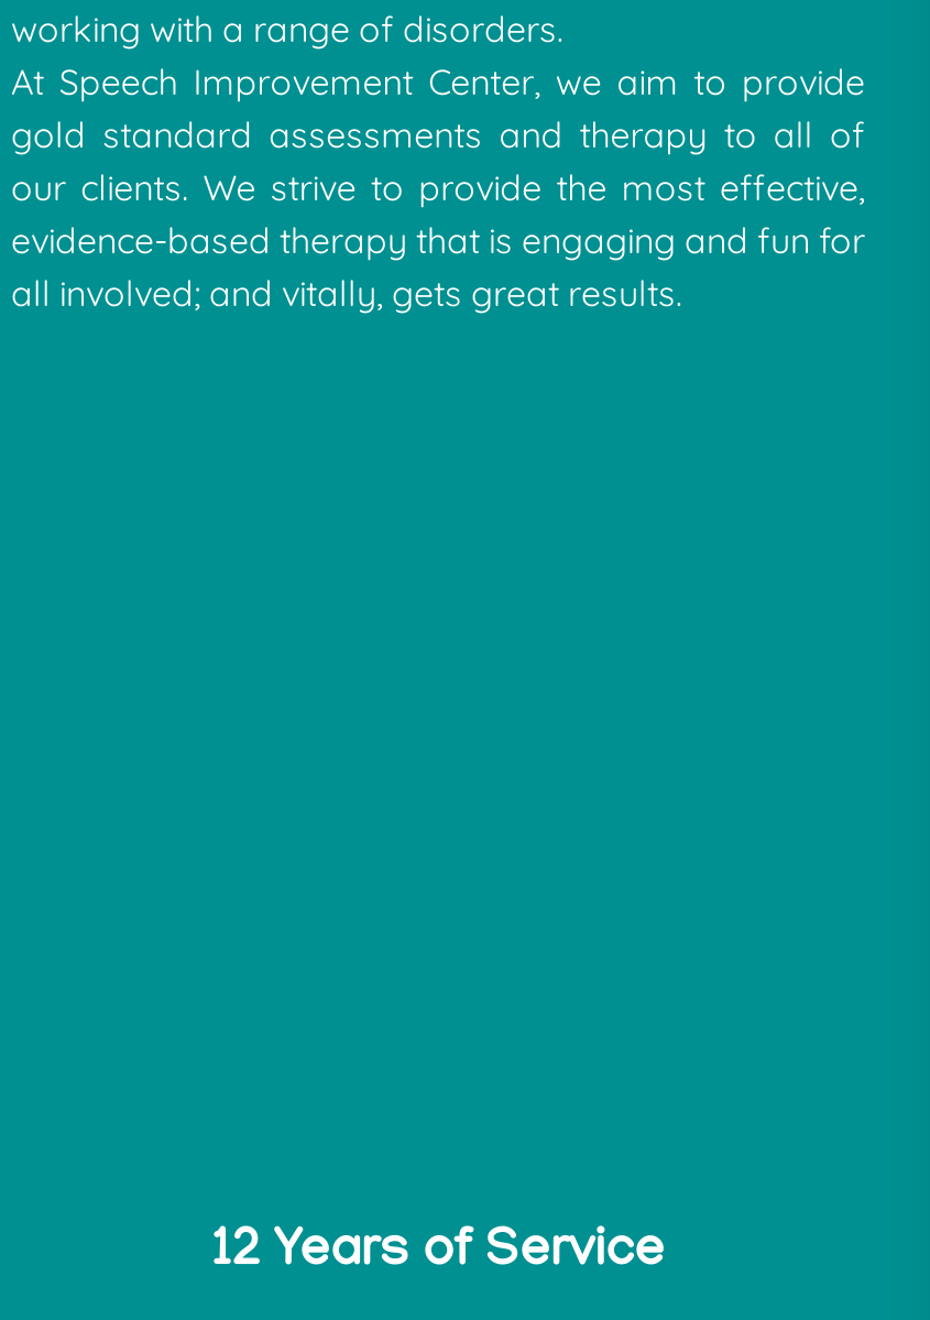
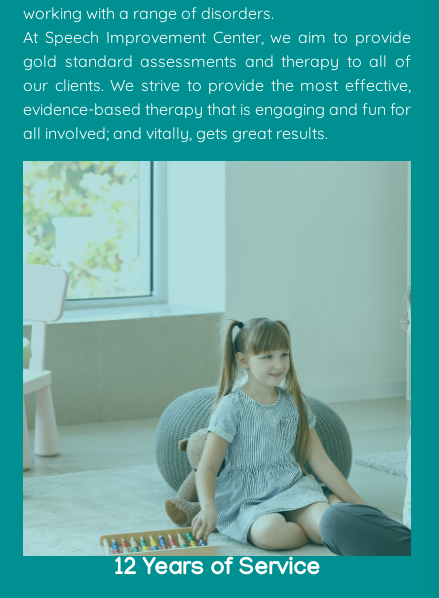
+ [image]
